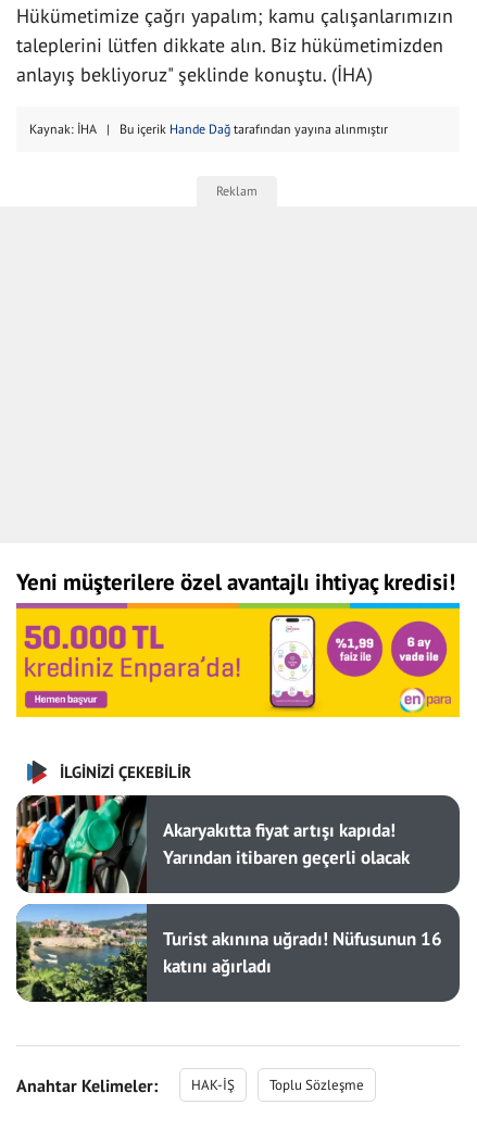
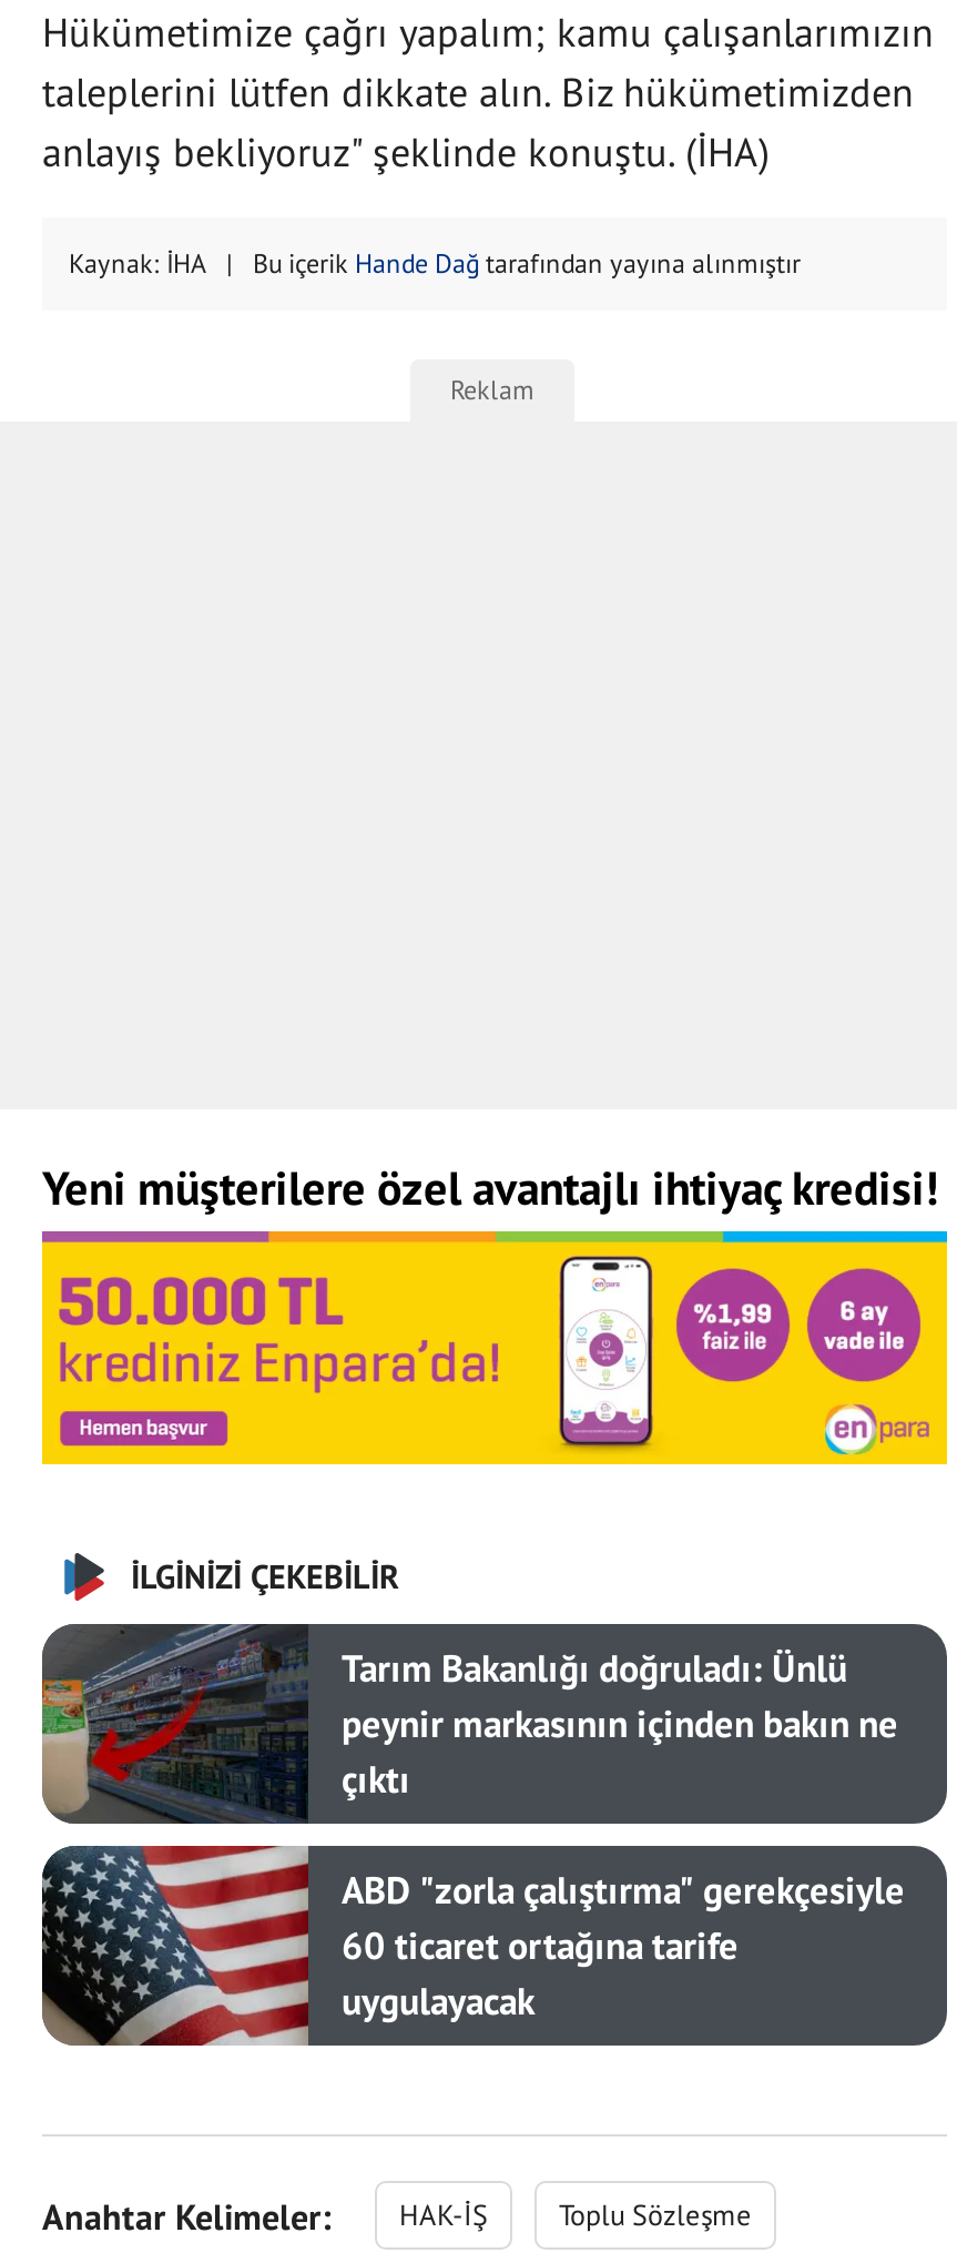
- [image]
- Akaryakıtta fiyat artışı kapıda!
- Yarından itibaren geçerli olacak
+ [image]
+ Tarım Bakanlığı doğruladı: Ünlü
+ peynir markasının içinden bakın ne
+ çıktı

- [image]
- Turist akınına uğradı! Nüfusunun 16
- katını ağırladı
+ [image]
+ ABD "zorla çalıştırma" gerekçesiyle
+ 60 ticaret ortağına tarife
+ uygulayacak
